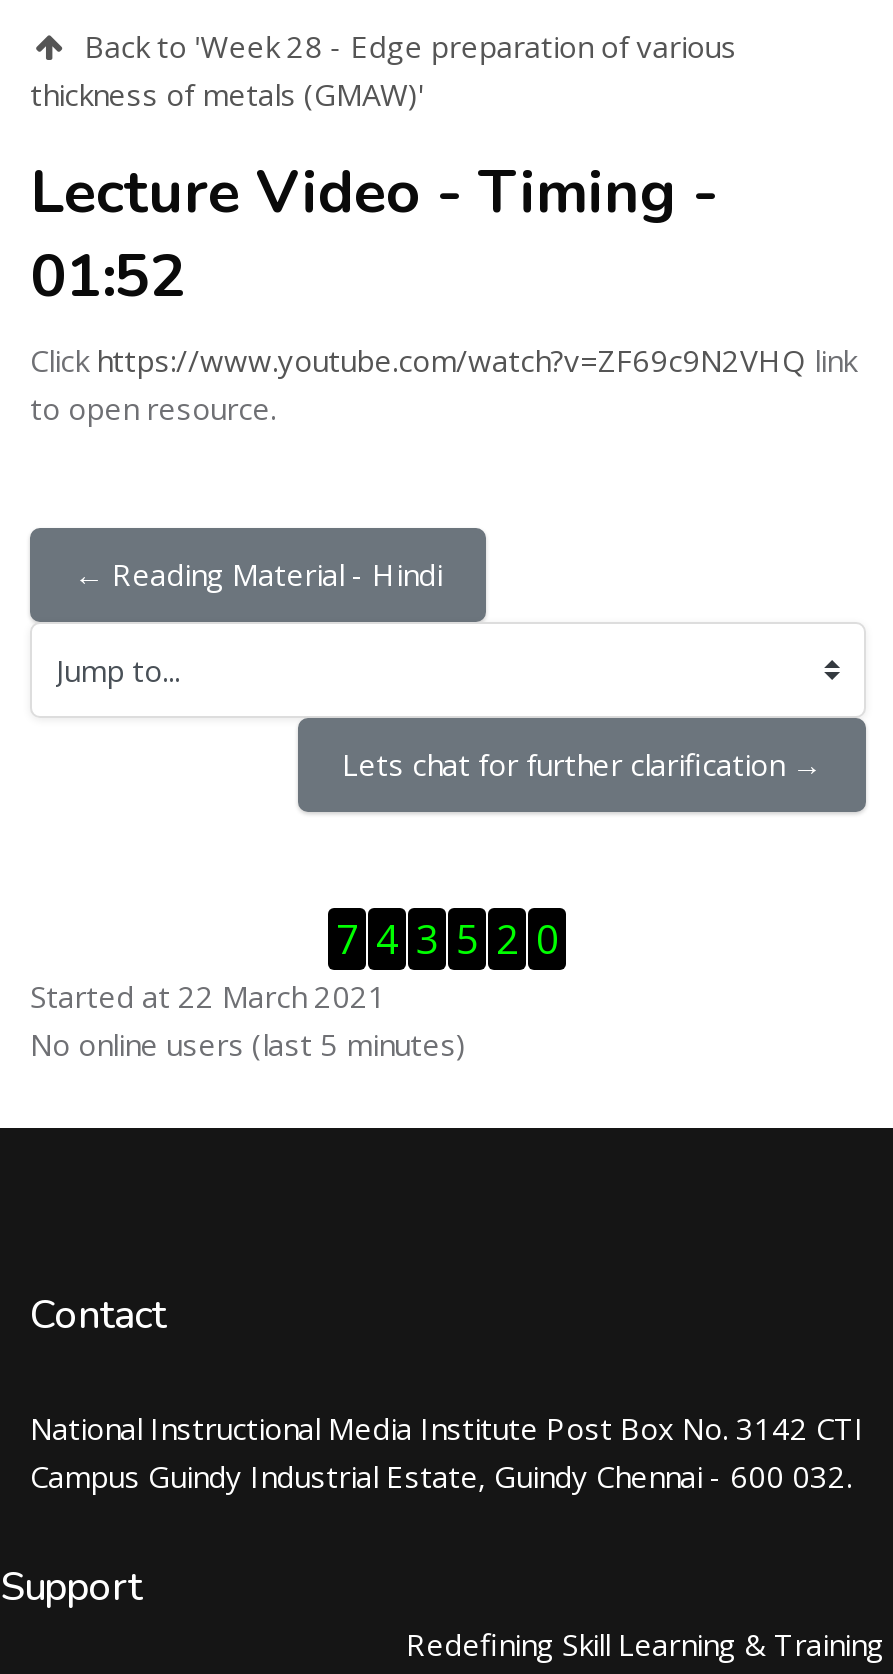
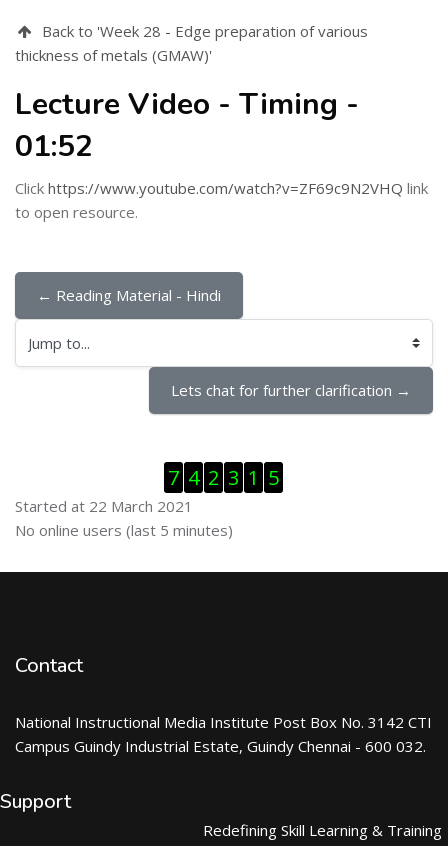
- 7 4 3 5 2 0
+ 7 4 2 3 1 5
